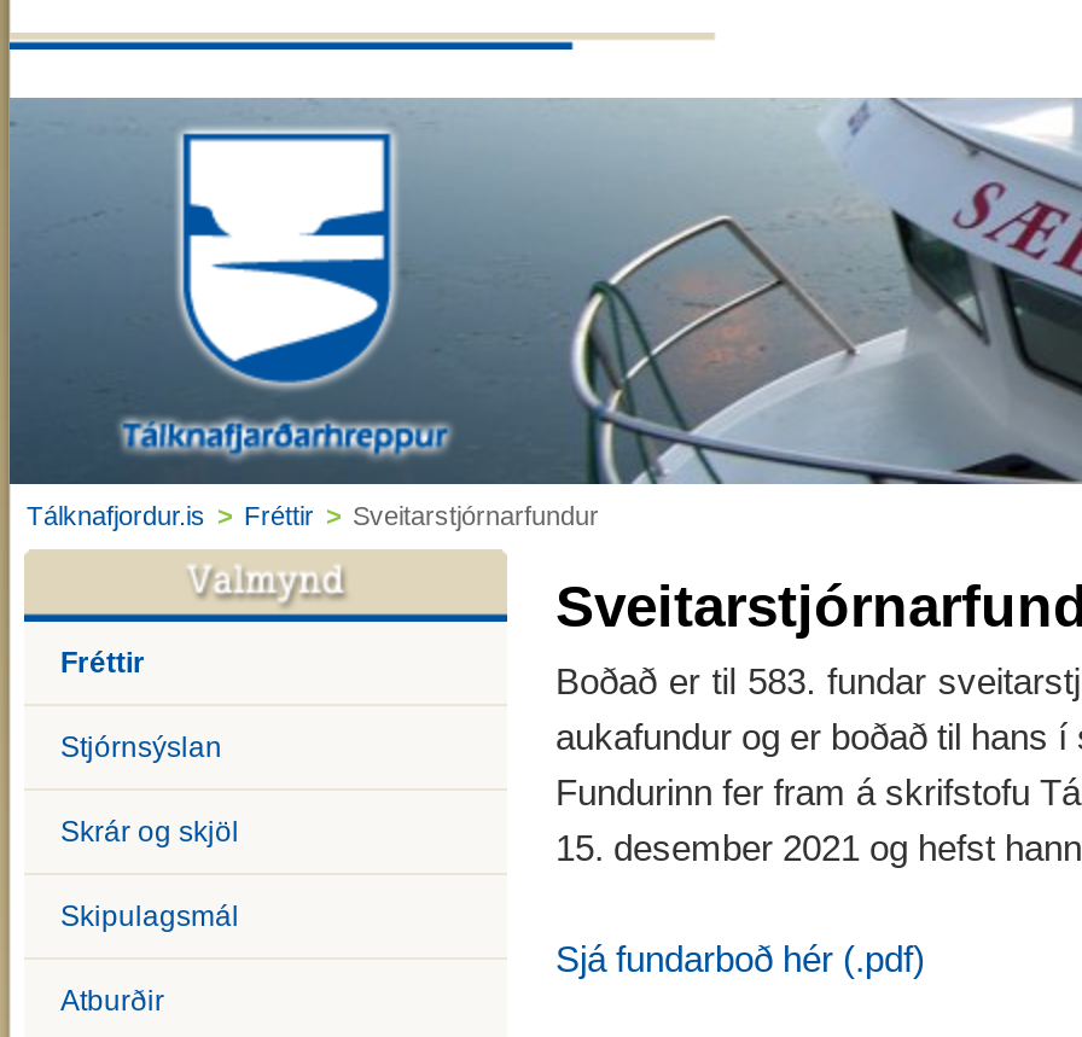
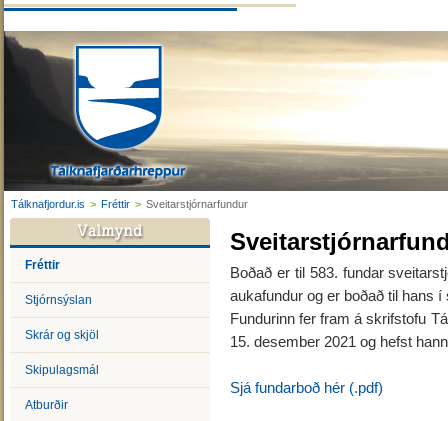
- [image]
+ [image]
